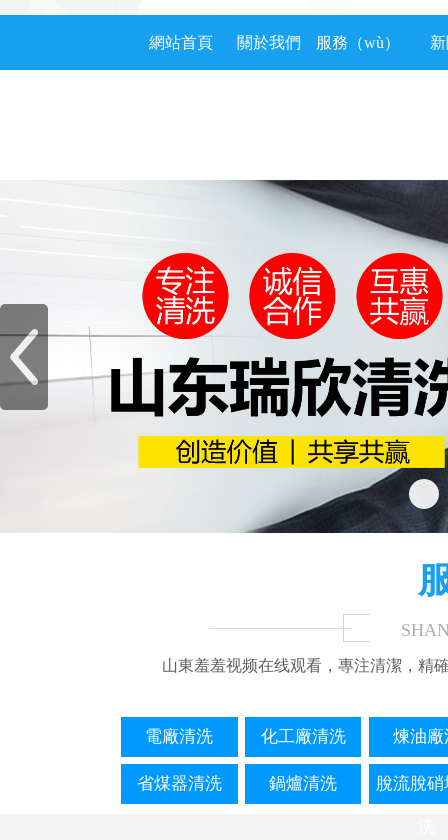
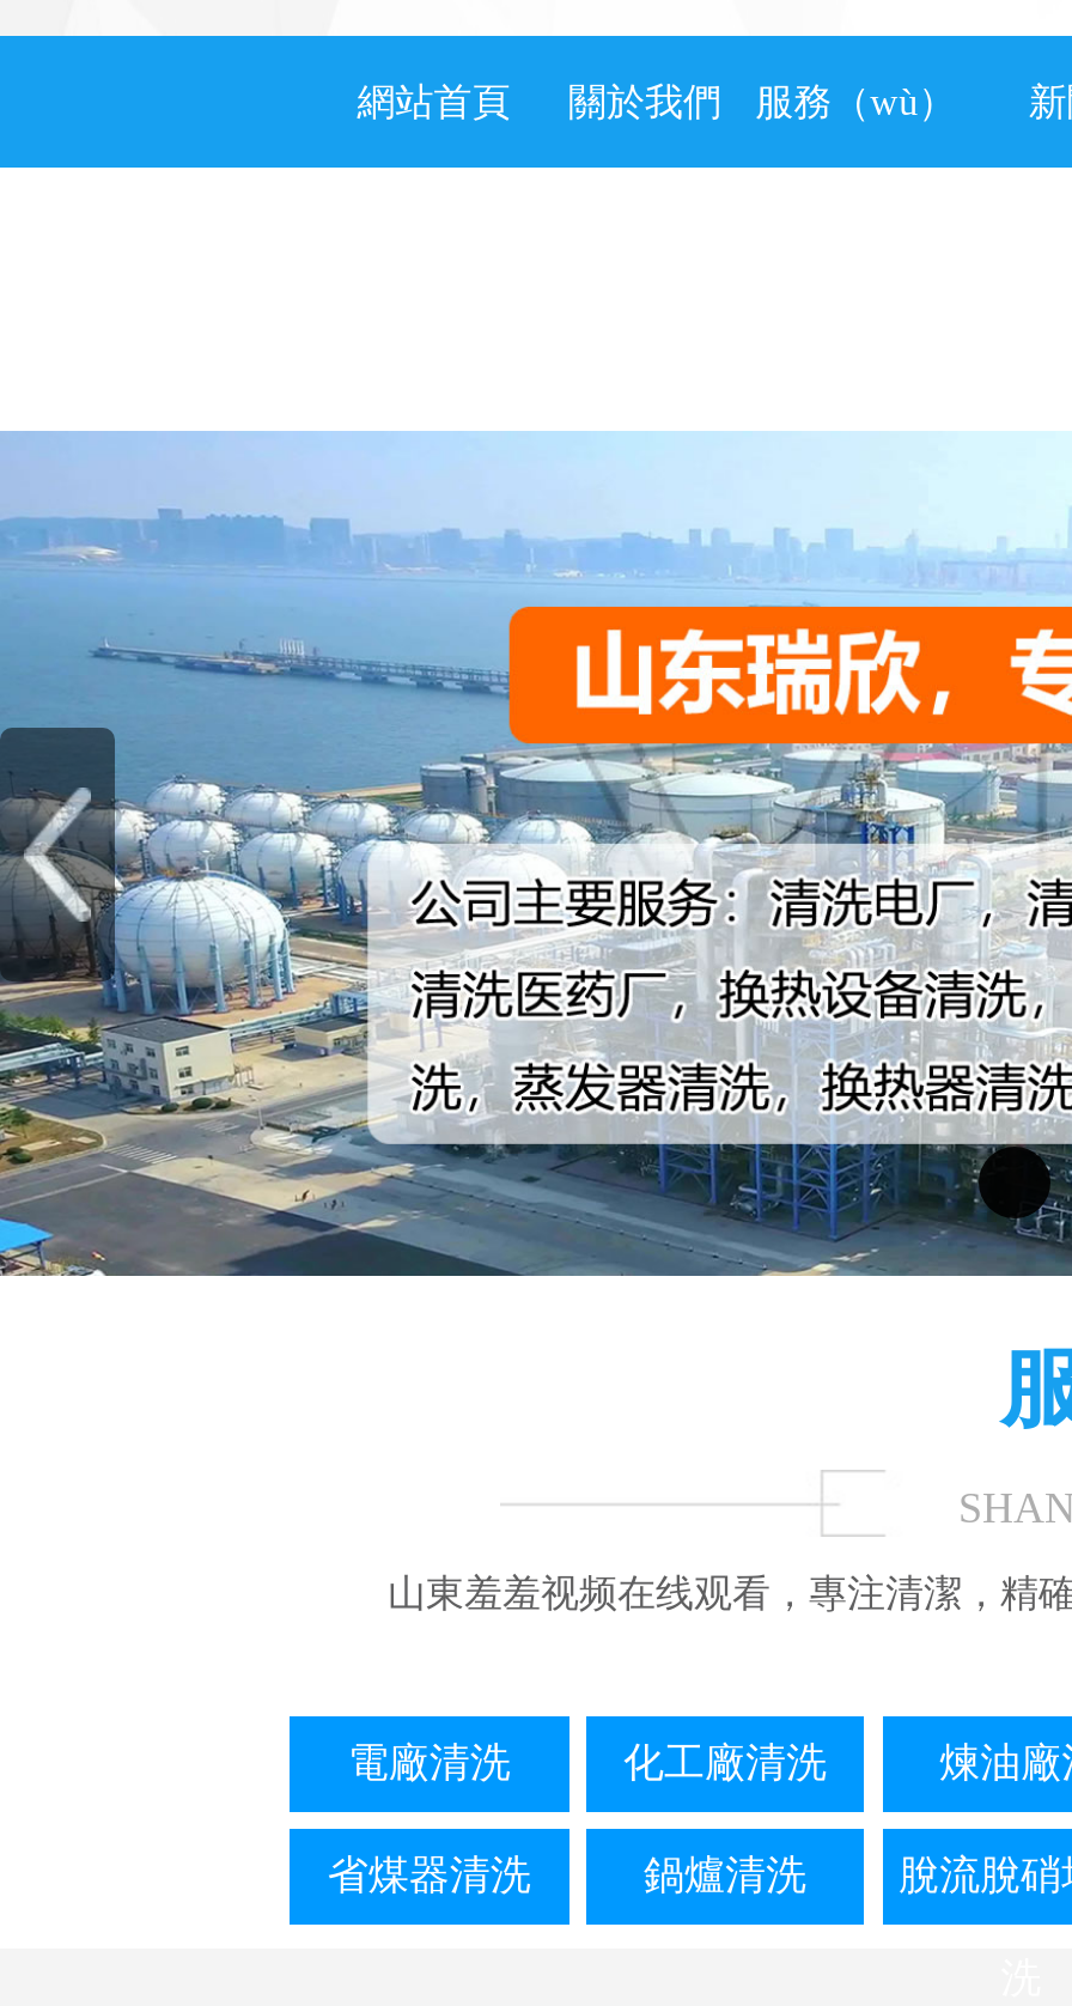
- [image]
+ [image]
